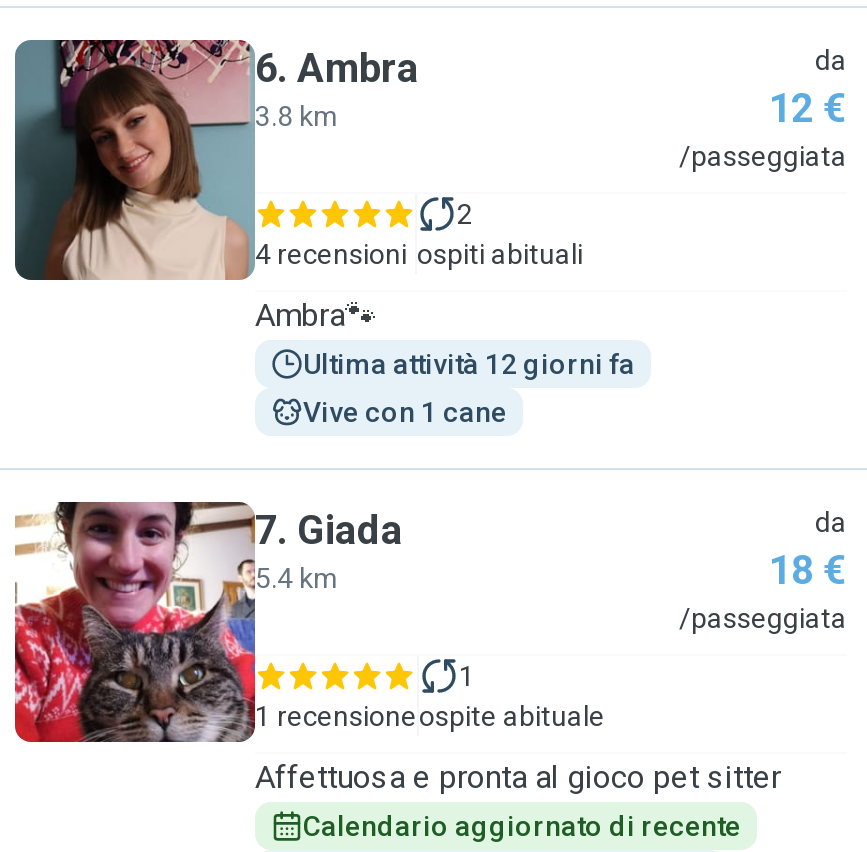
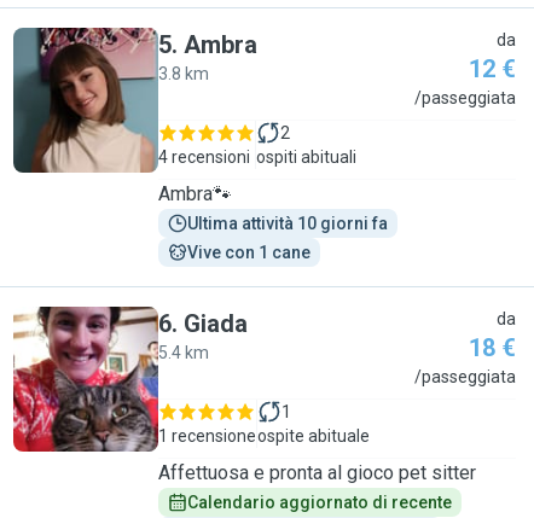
- 6. Ambra
+ 5. Ambra

- Ultima attività 12 giorni fa
+ Ultima attività 10 giorni fa

- 7. Giada
+ 6. Giada
